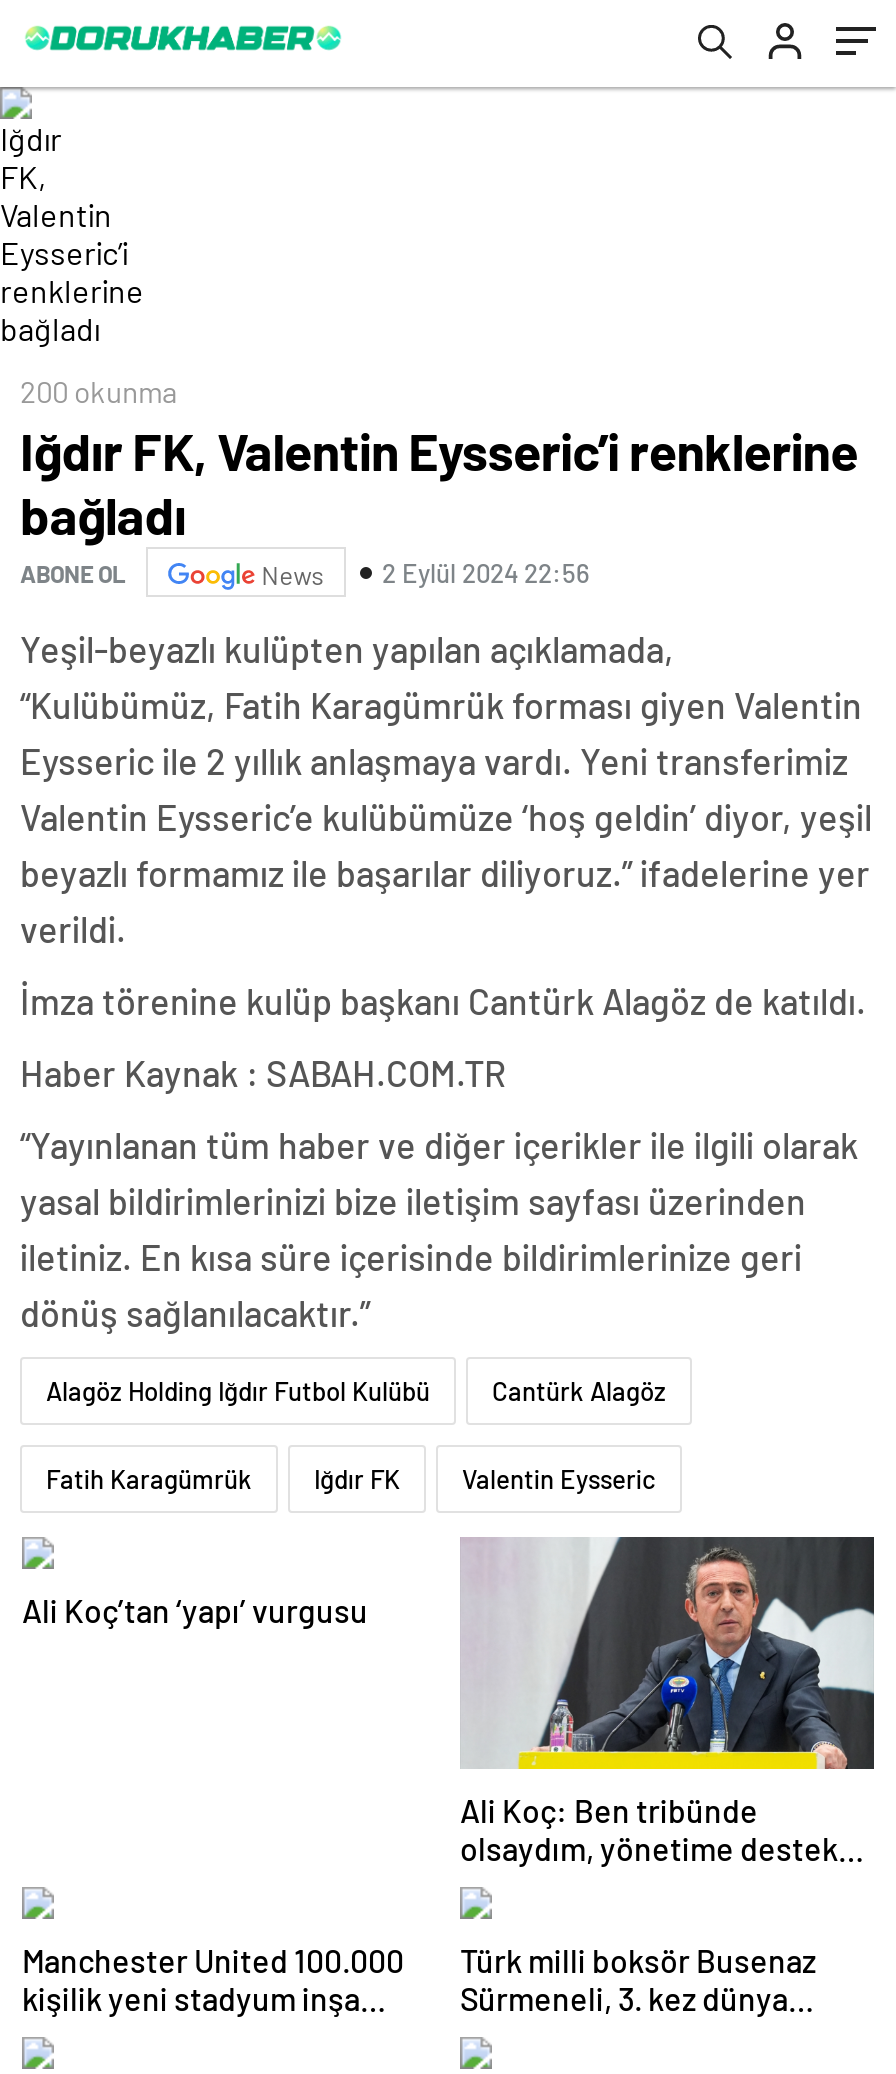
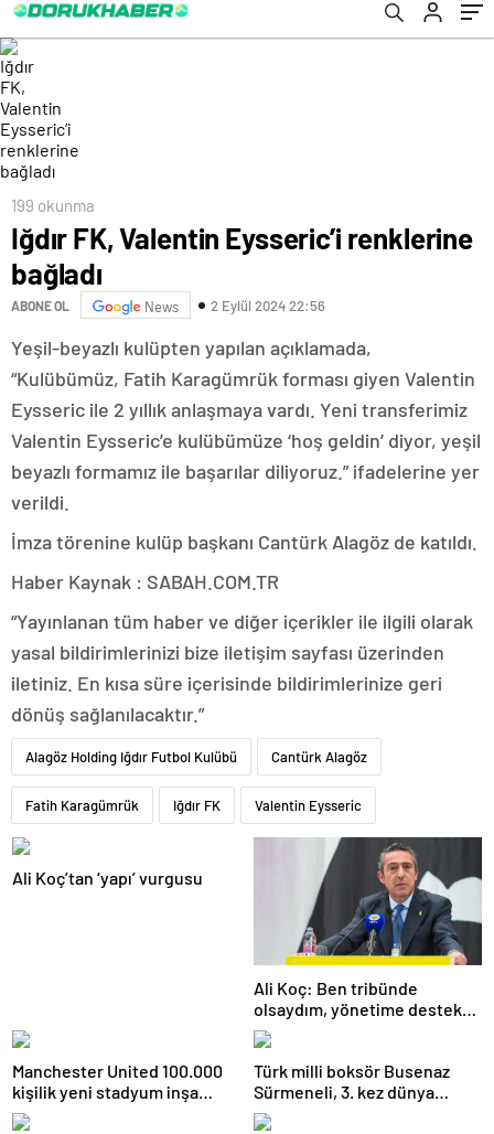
- 200 okunma
+ 199 okunma
